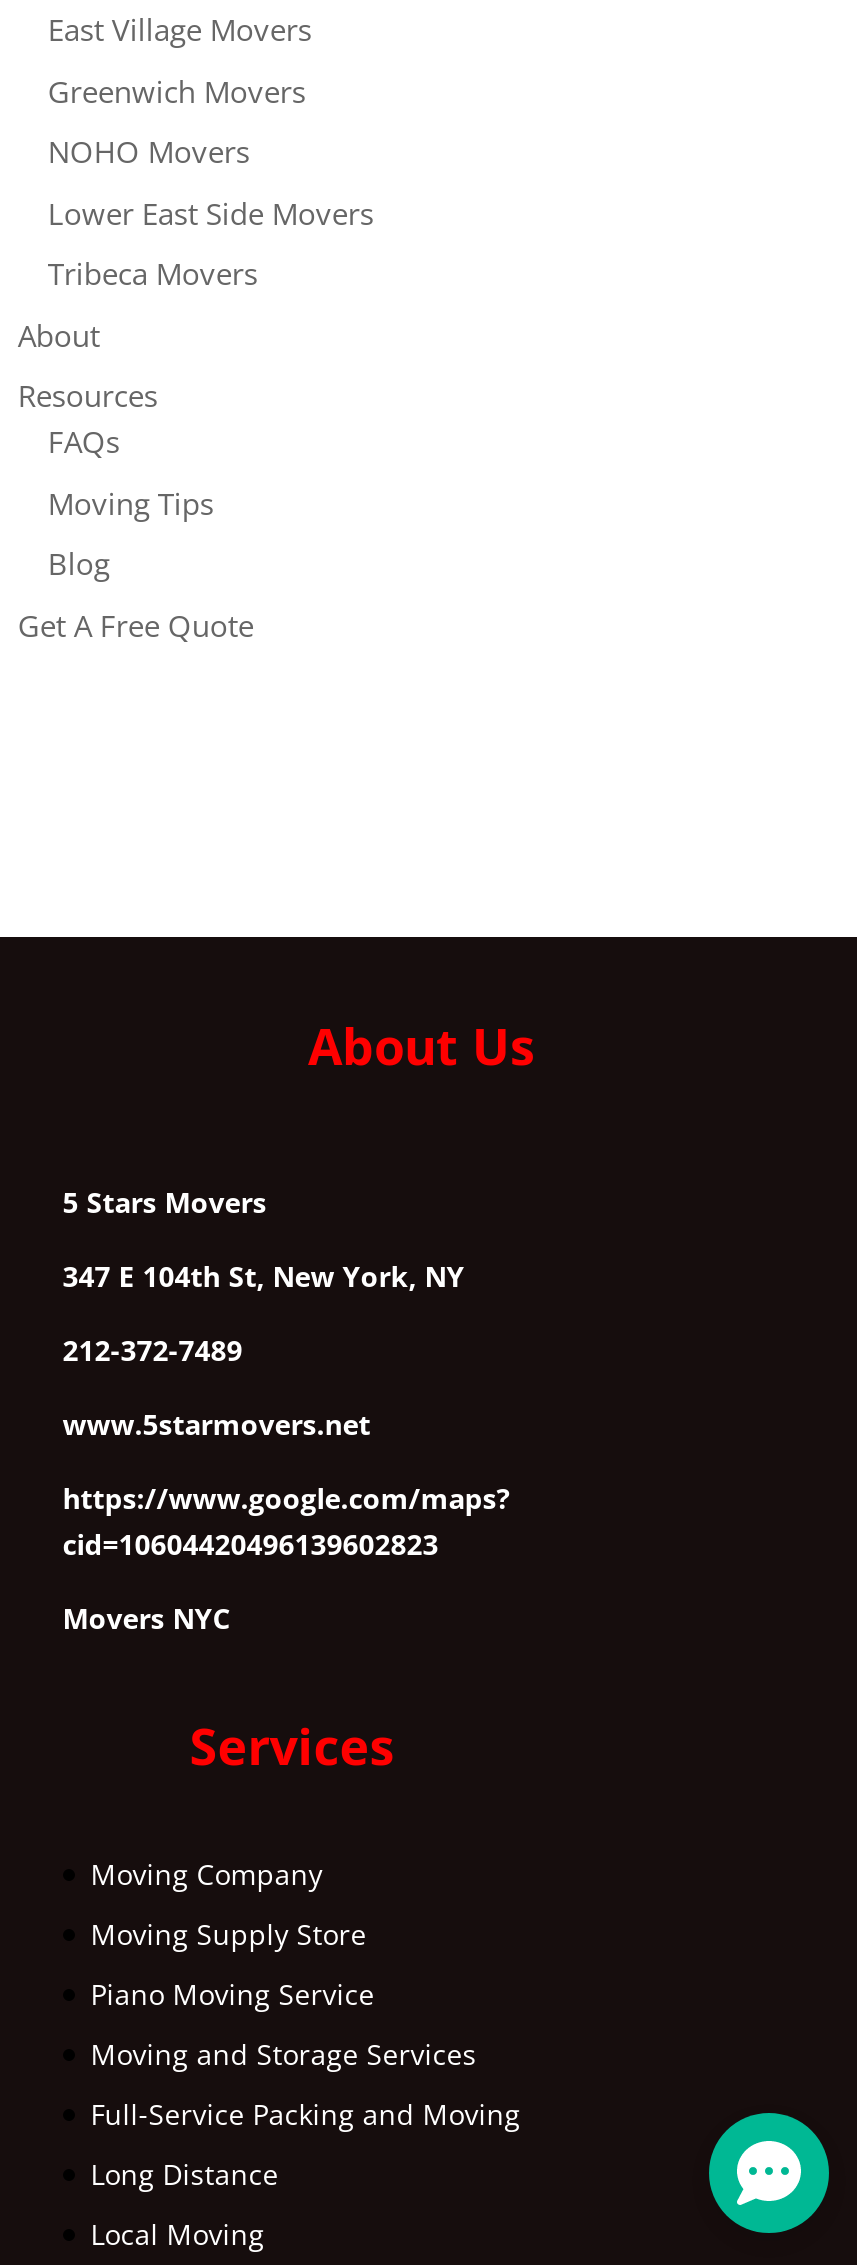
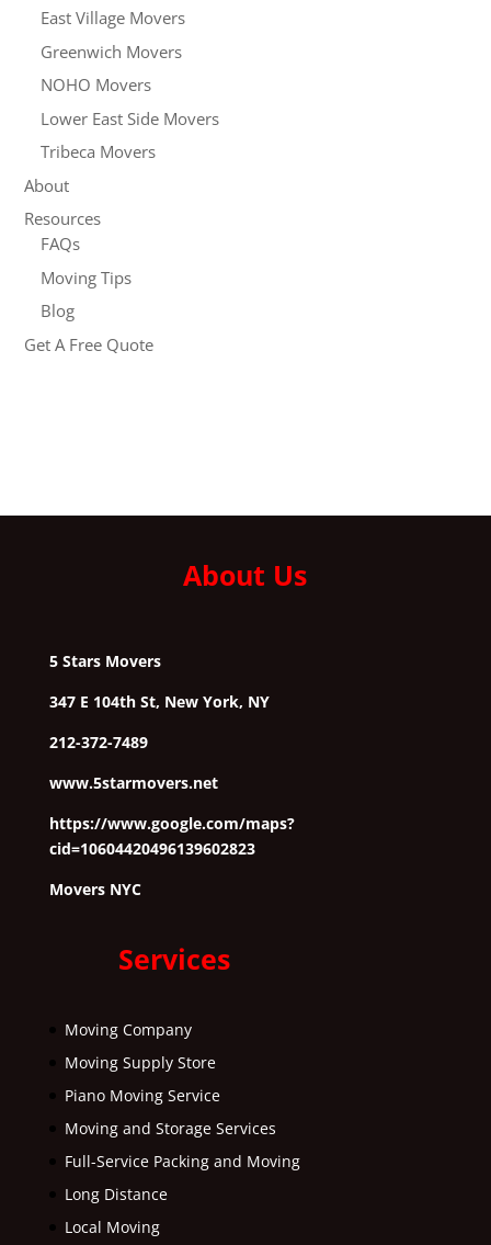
- [image]
